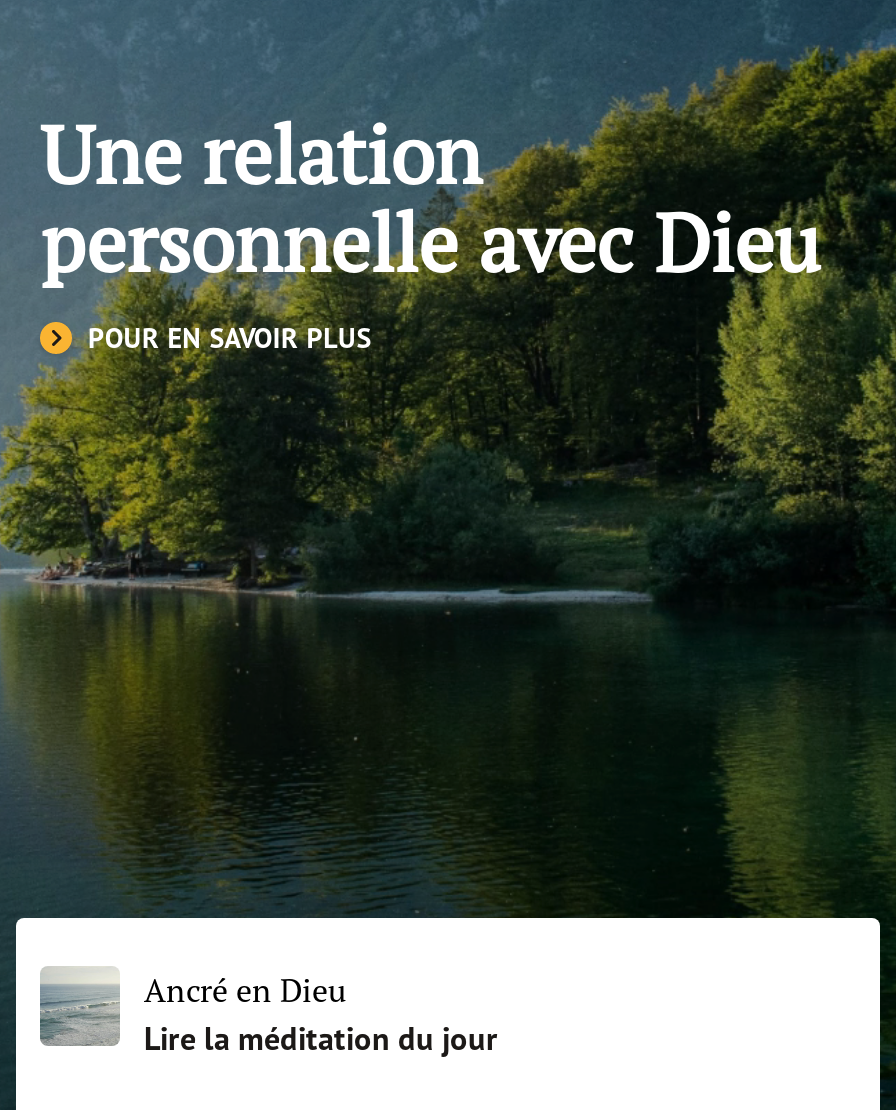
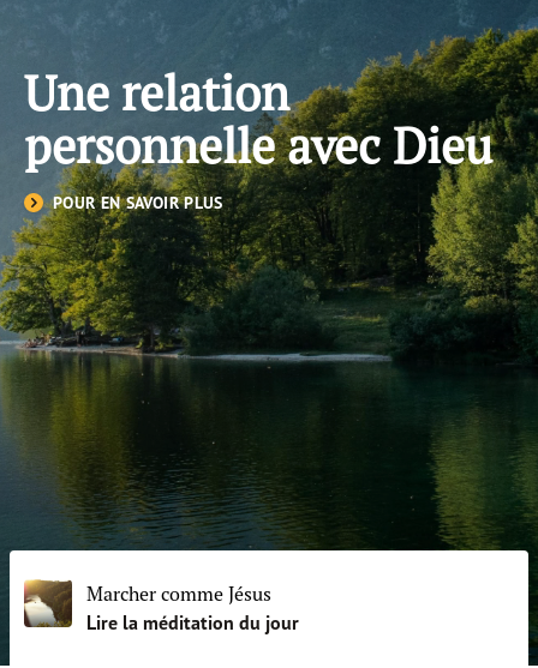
- [image]
- Ancré en Dieu
+ [image]
+ Marcher comme Jésus
